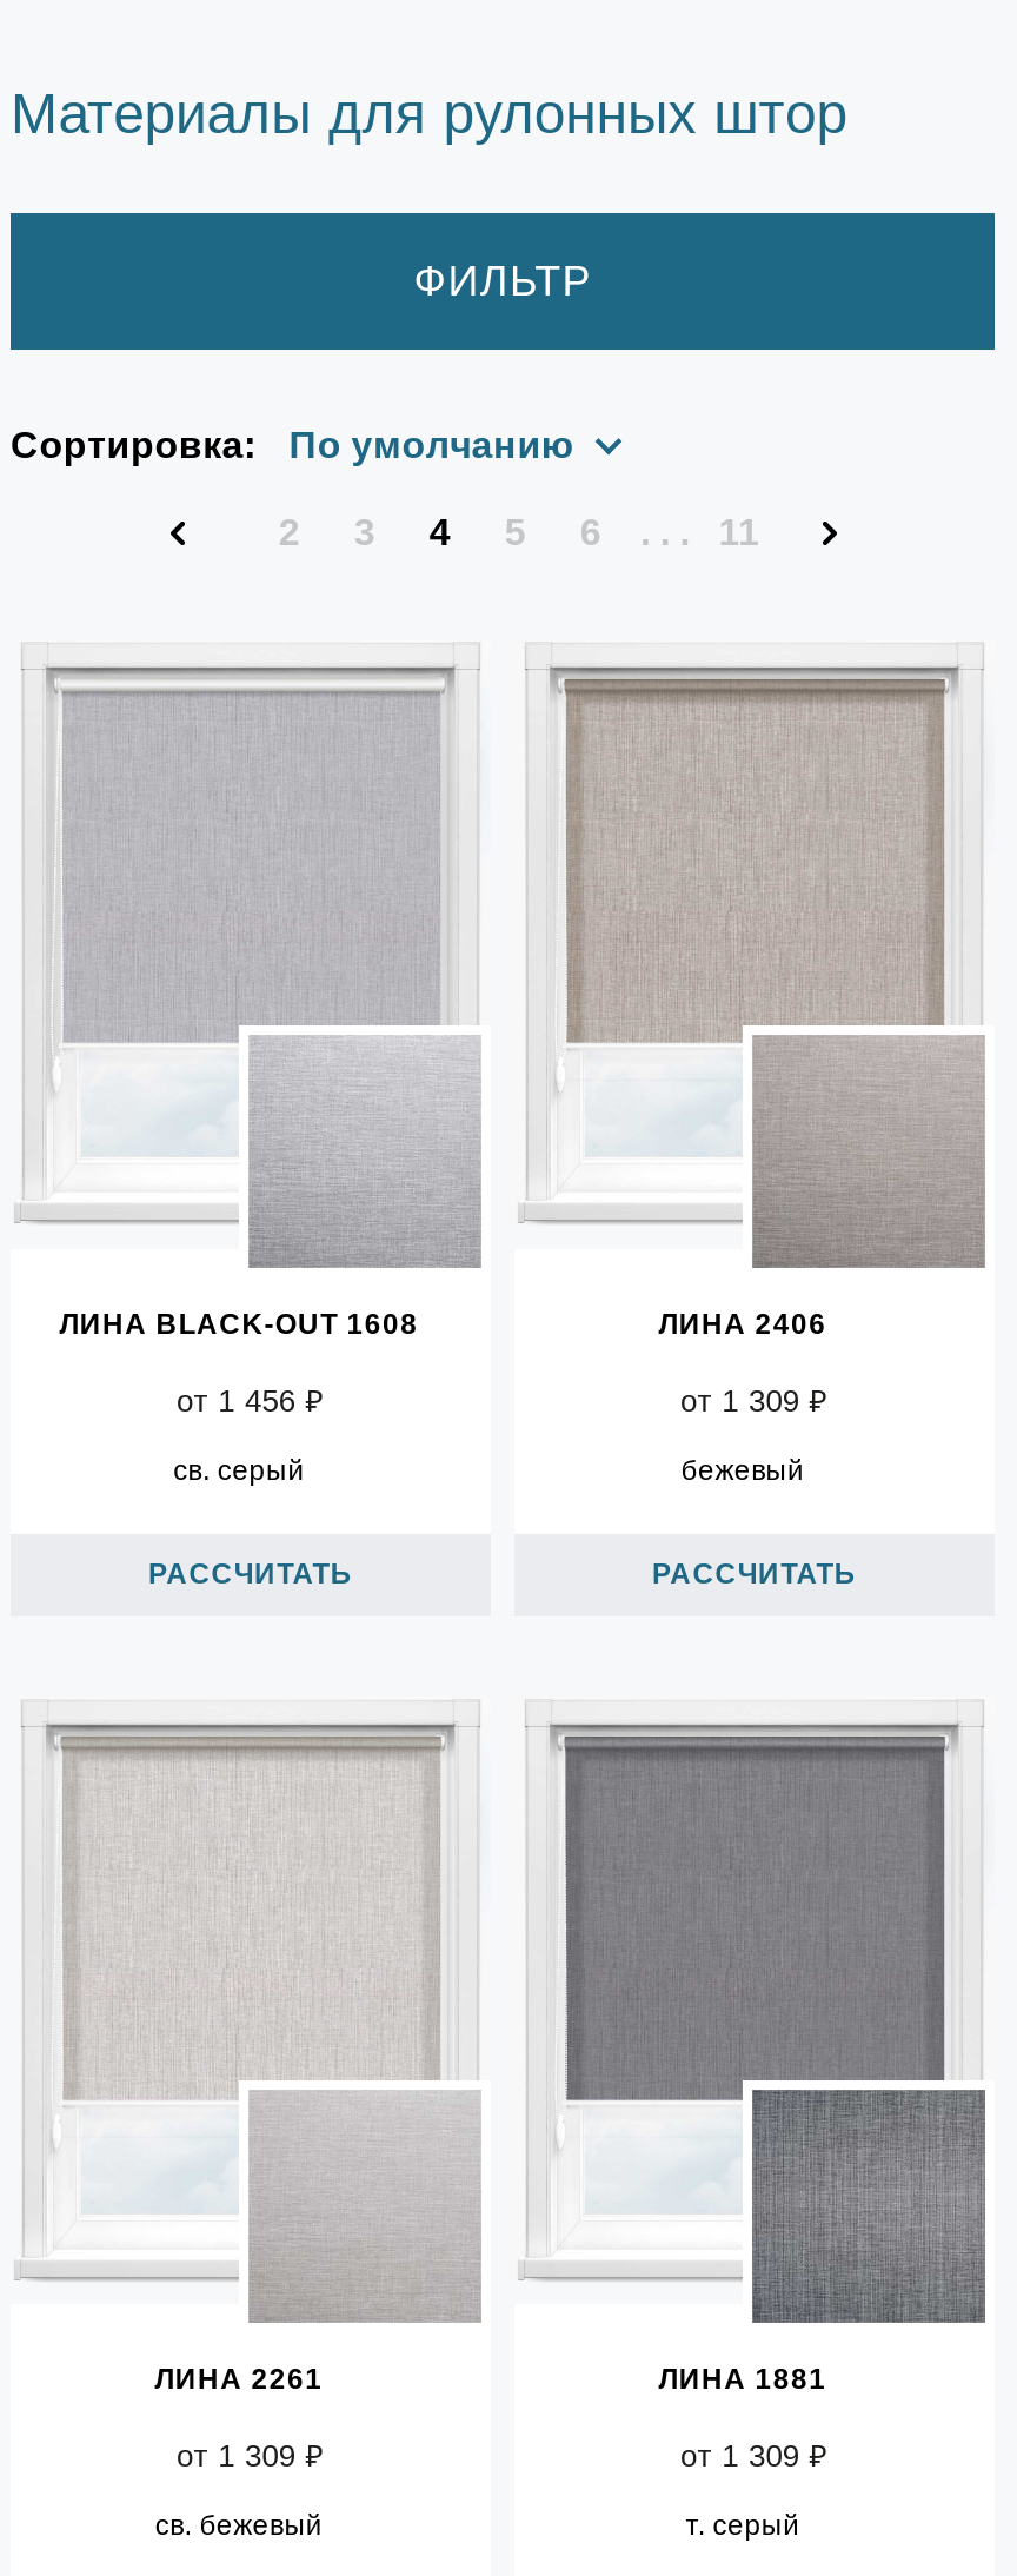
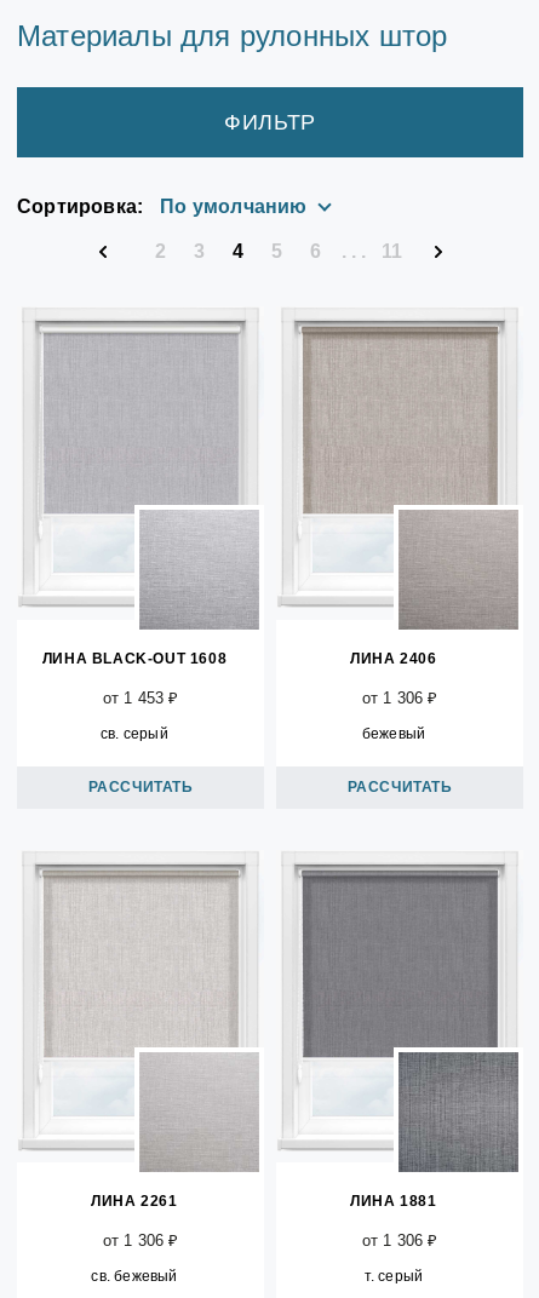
- от 1 456 ₽
+ от 1 453 ₽

- от 1 309 ₽
+ от 1 306 ₽

- от 1 309 ₽
+ от 1 306 ₽

- от 1 309 ₽
+ от 1 306 ₽
